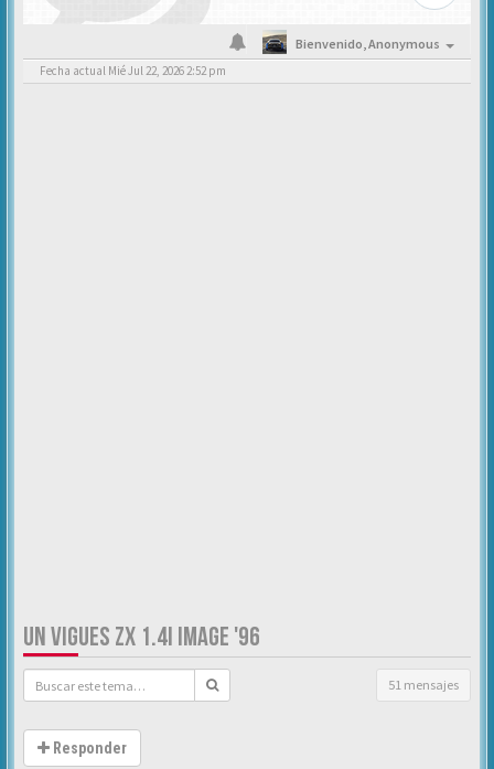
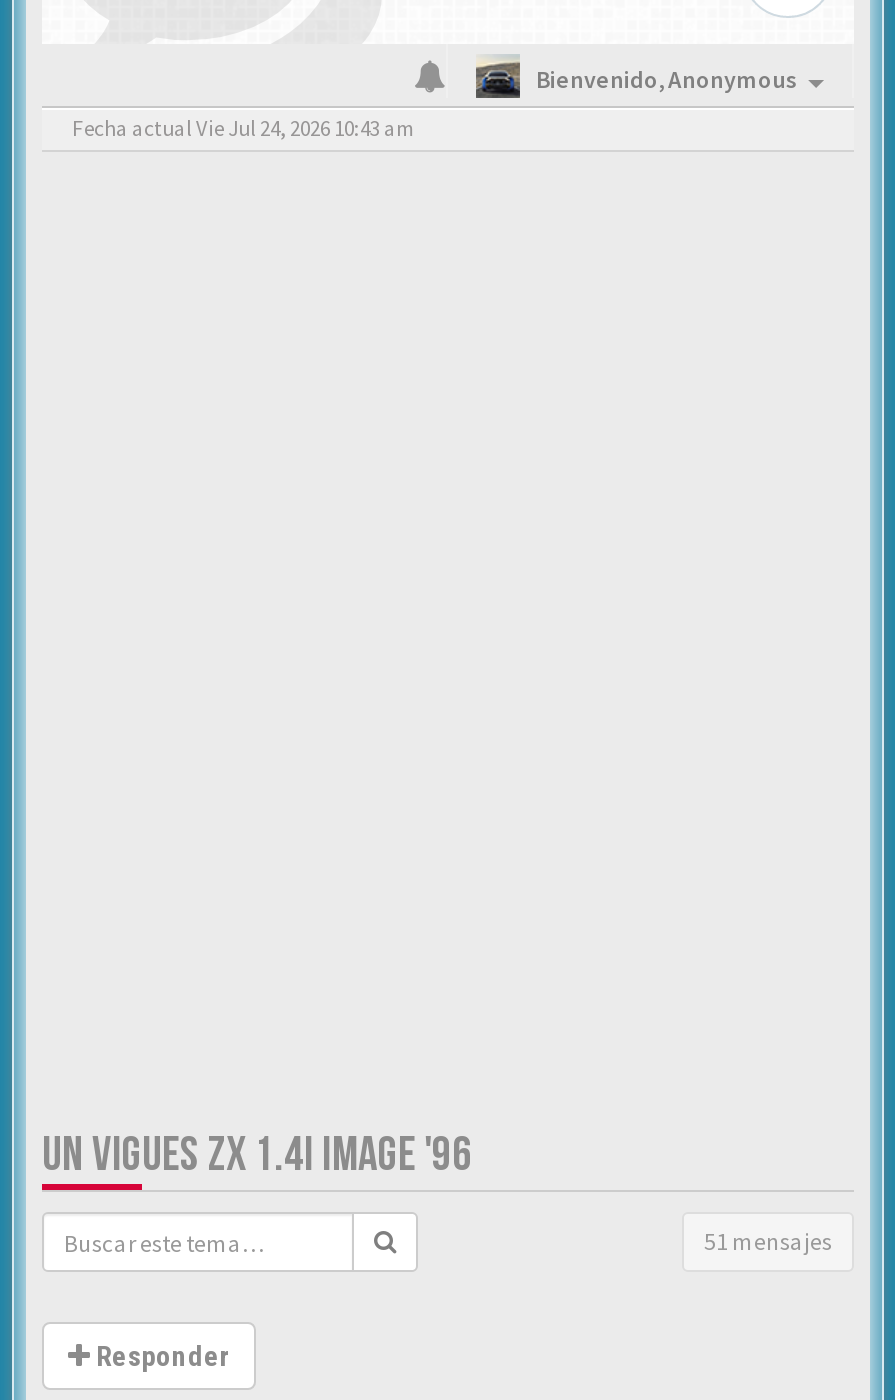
- Fecha actual Mié Jul 22, 2026 2:52 pm
+ Fecha actual Vie Jul 24, 2026 10:43 am
